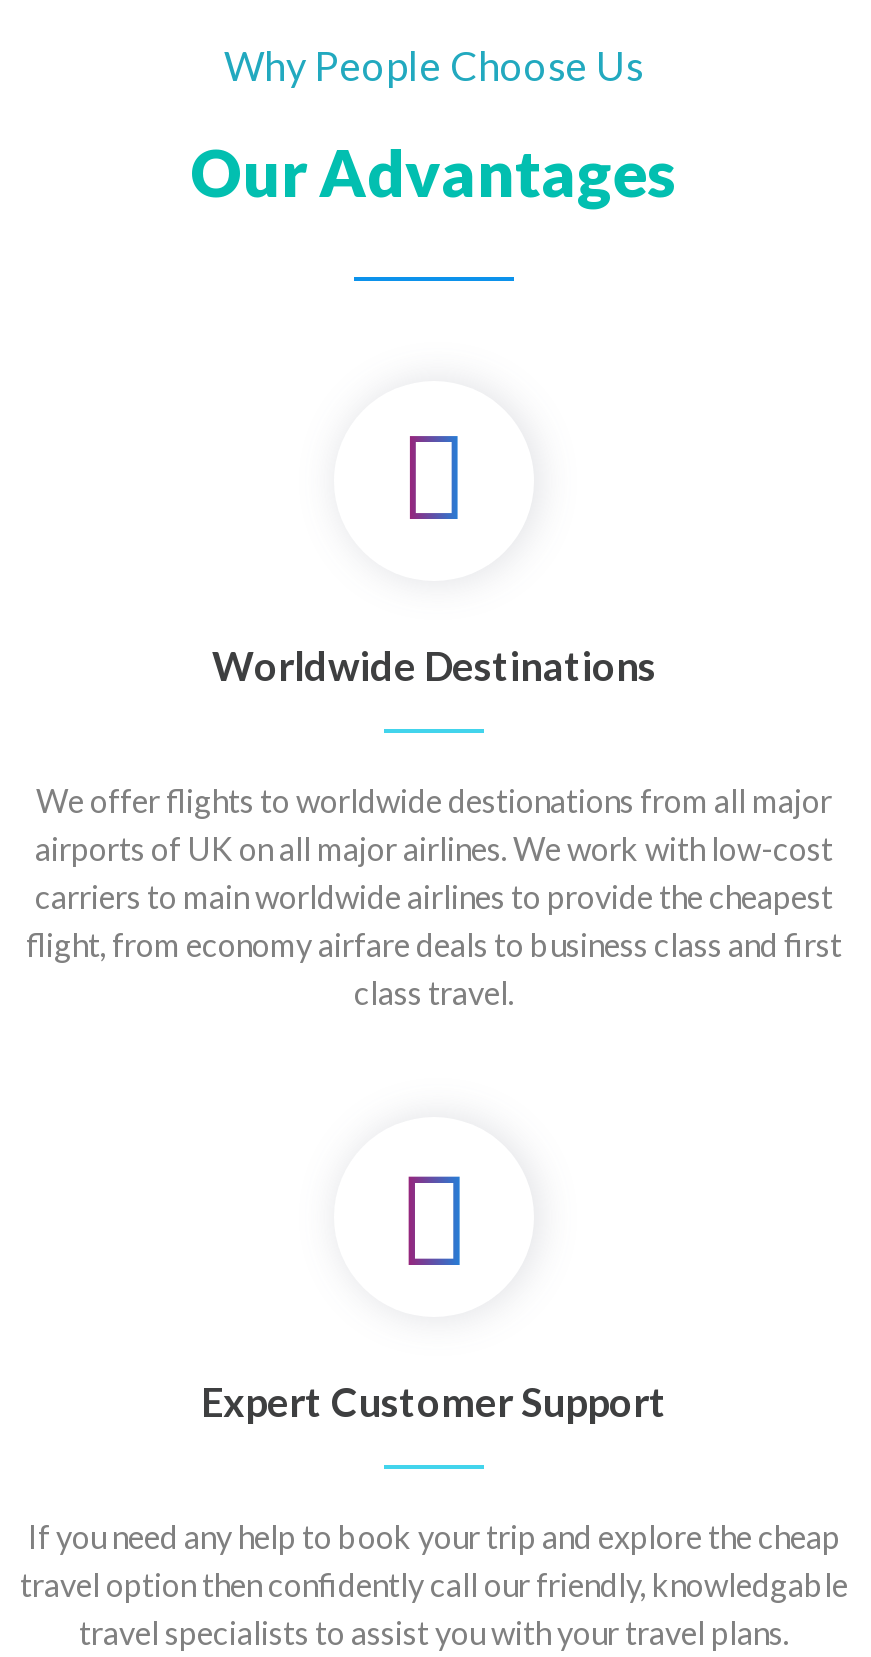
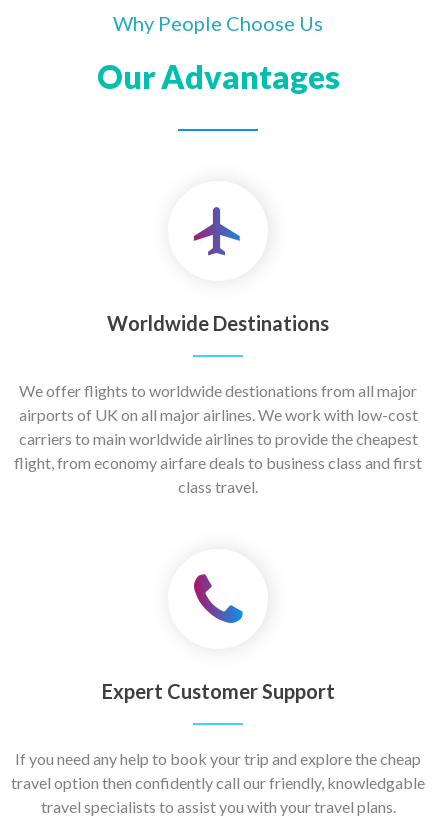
- [image]
+ [image]

- [image]
+ [image]
